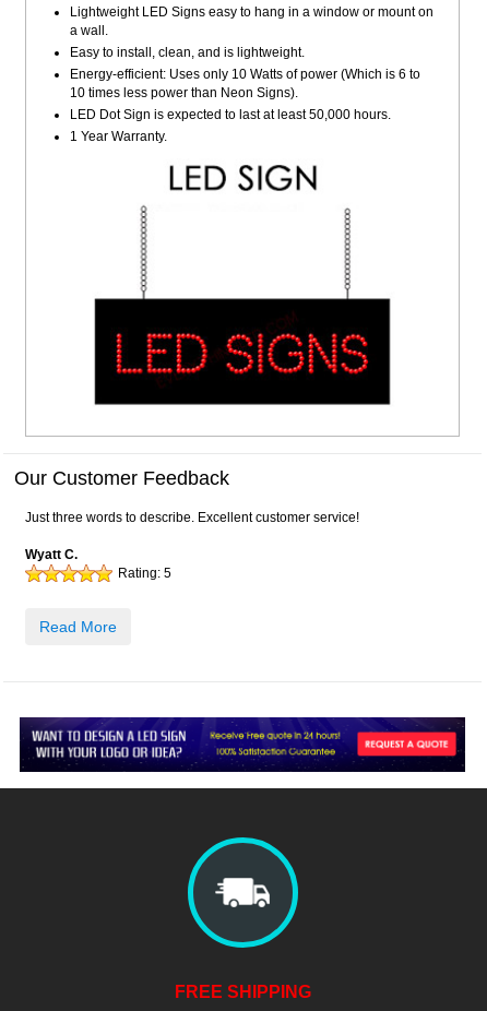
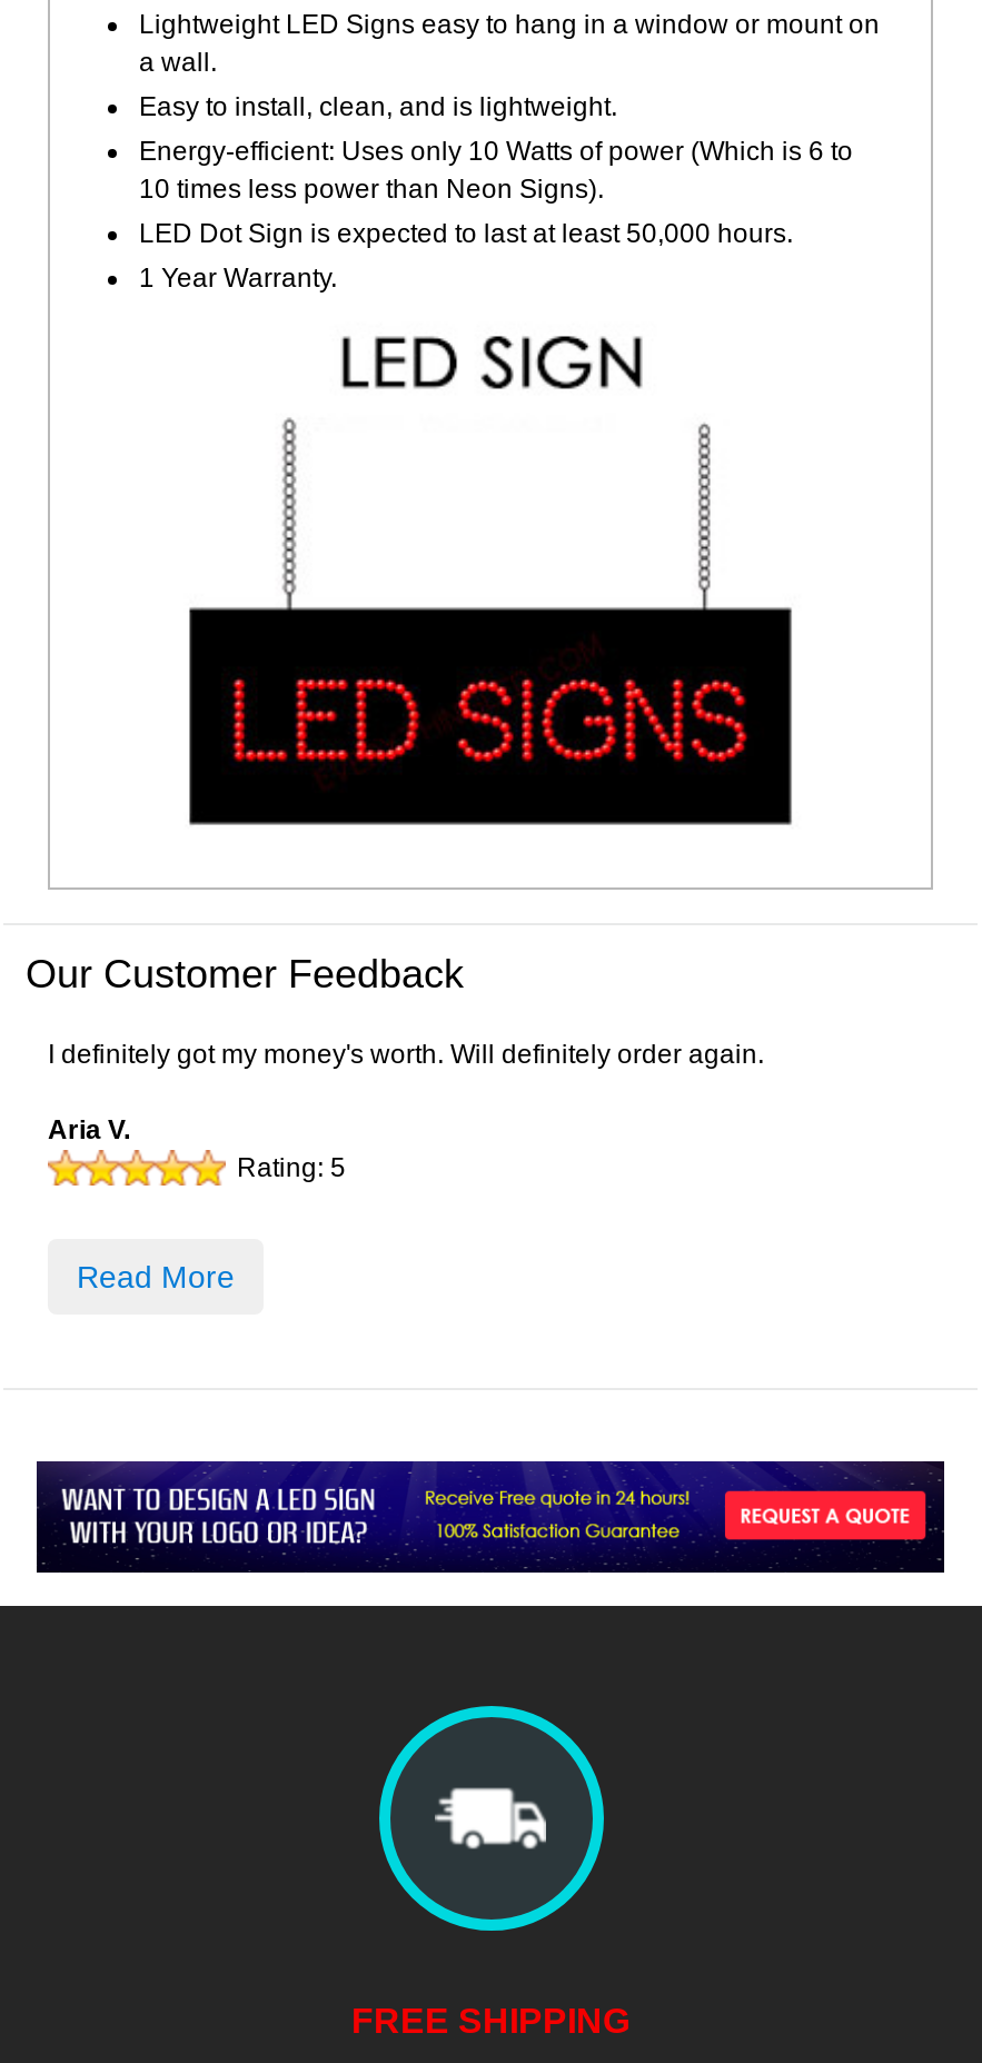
- Just three words to describe. Excellent customer service!
+ I definitely got my money's worth. Will definitely order again.

- Wyatt C.
+ Aria V.
